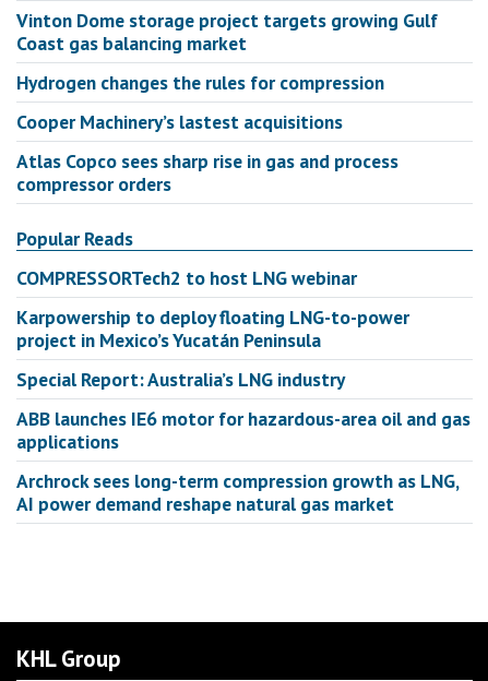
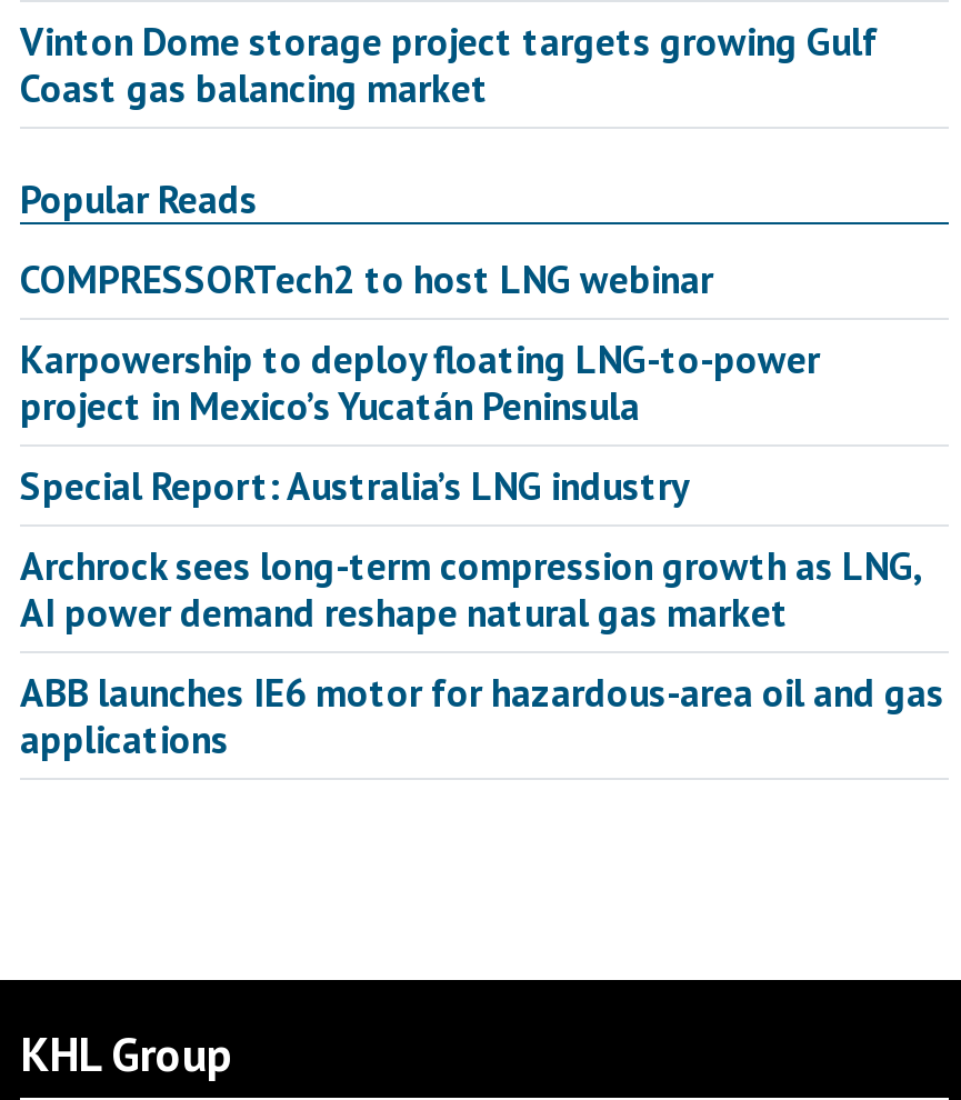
- Hydrogen changes the rules for compression
- Cooper Machinery’s lastest acquisitions
- Atlas Copco sees sharp rise in gas and process
- compressor orders

moved up: Archrock sees long-term compression growth as LNG, | AI power demand reshape natural gas market
